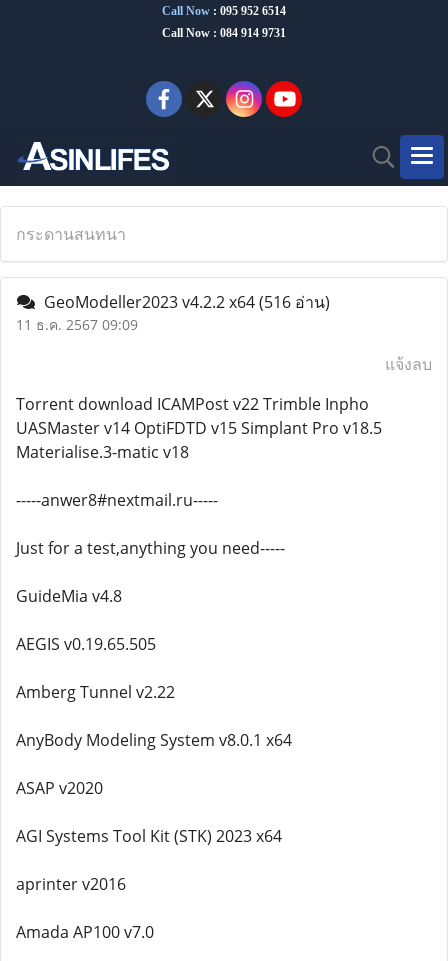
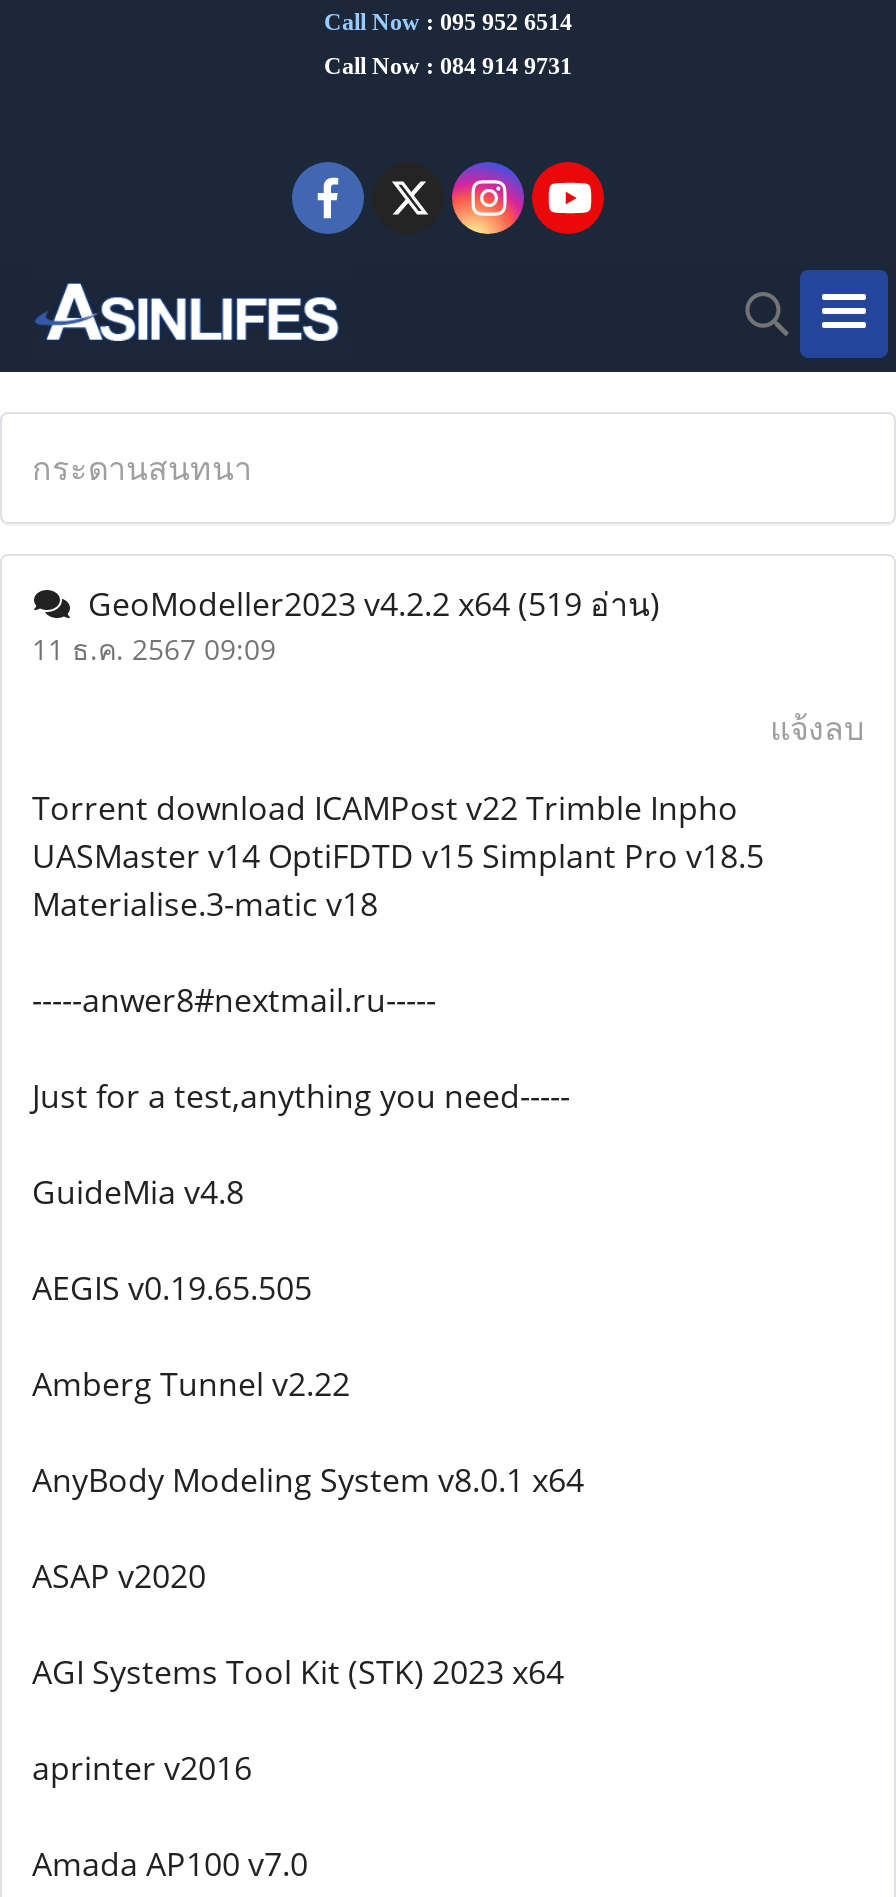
- GeoModeller2023 v4.2.2 x64 (516 อ่าน)
+ GeoModeller2023 v4.2.2 x64 (519 อ่าน)
